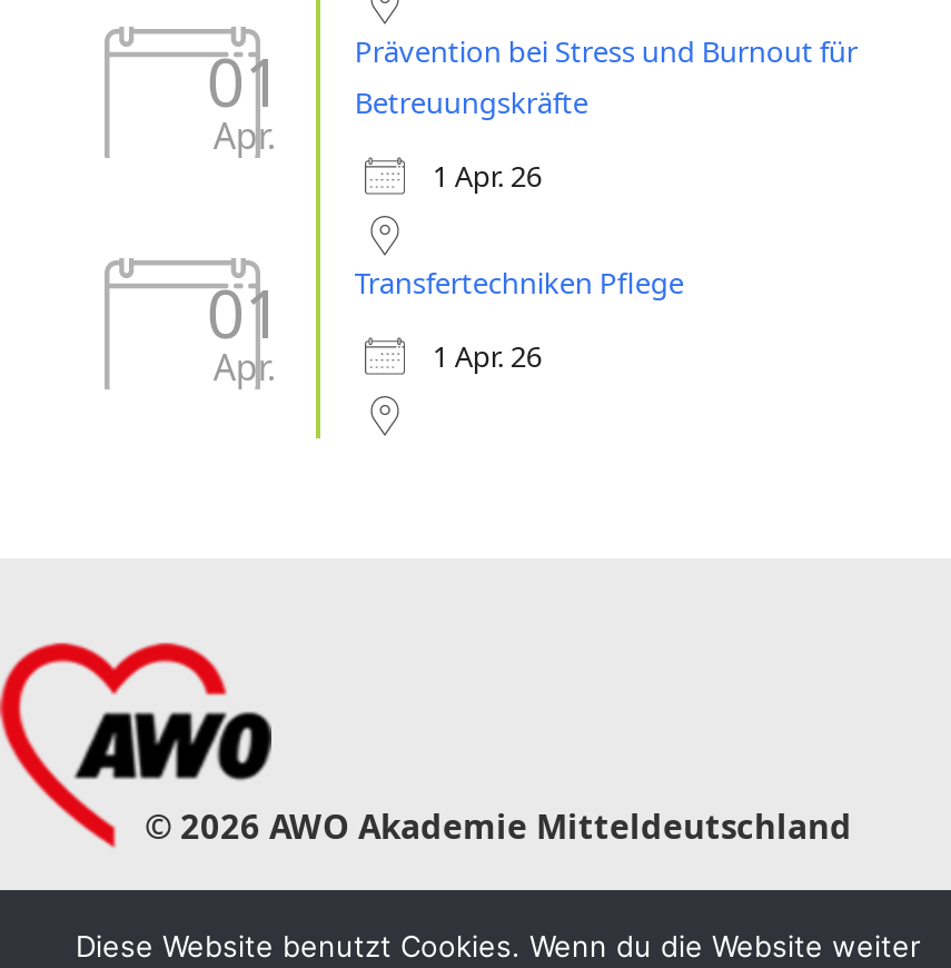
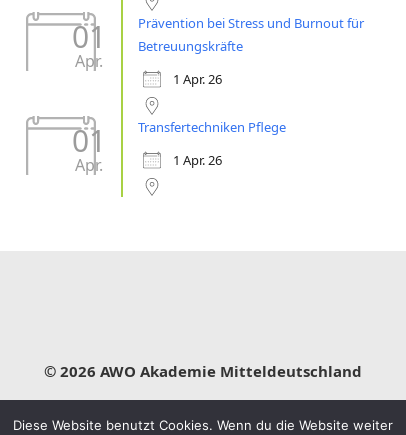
- [image]
